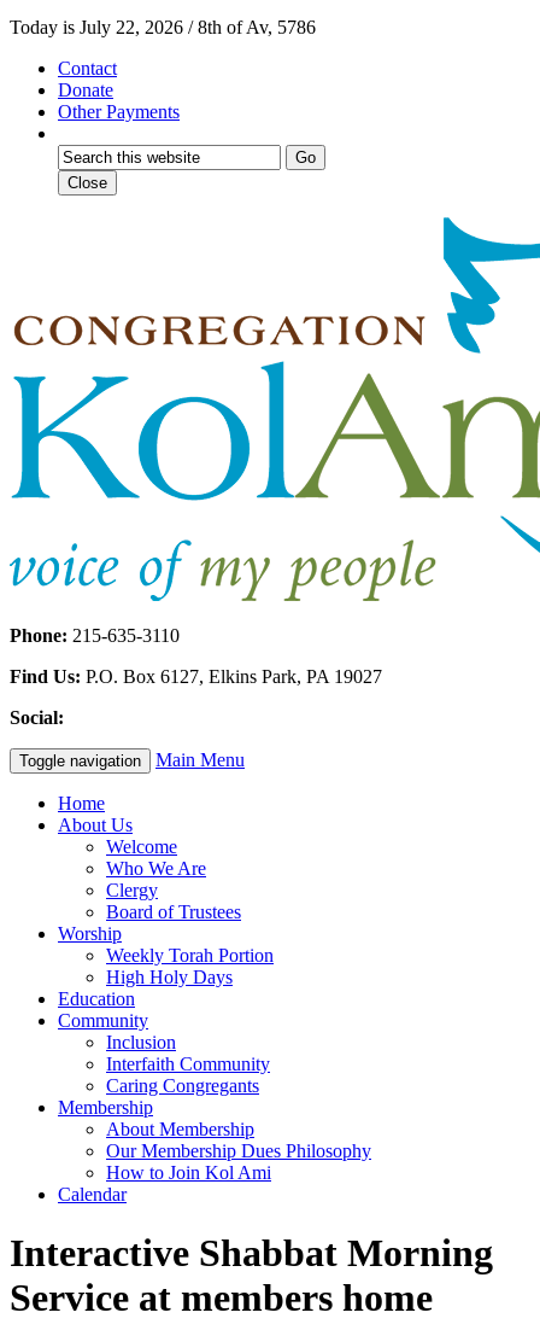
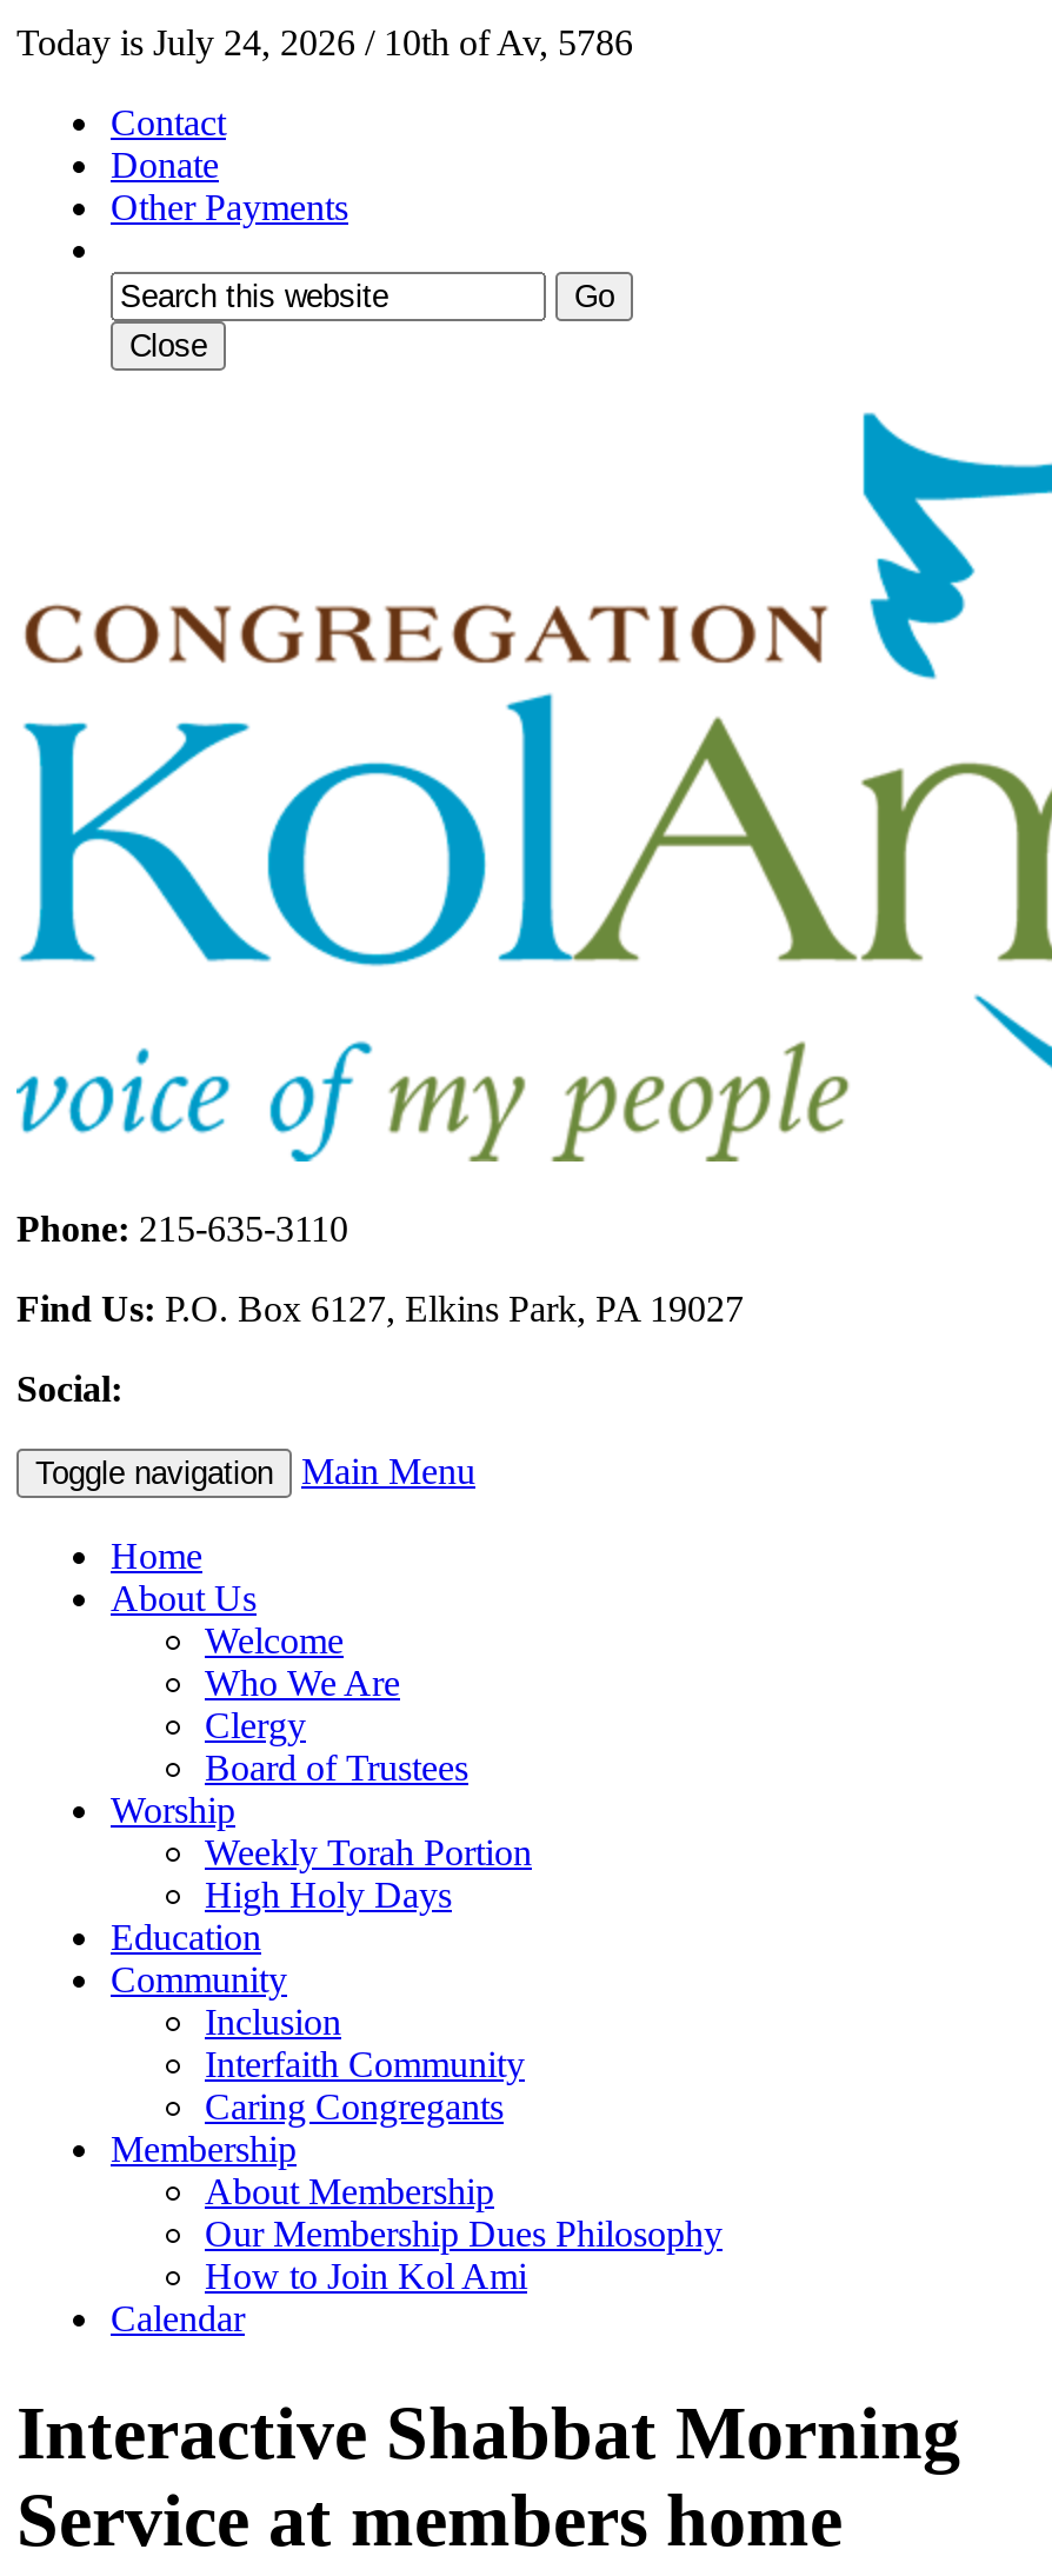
- Today is July 22, 2026 / 8th of Av, 5786
+ Today is July 24, 2026 / 10th of Av, 5786
